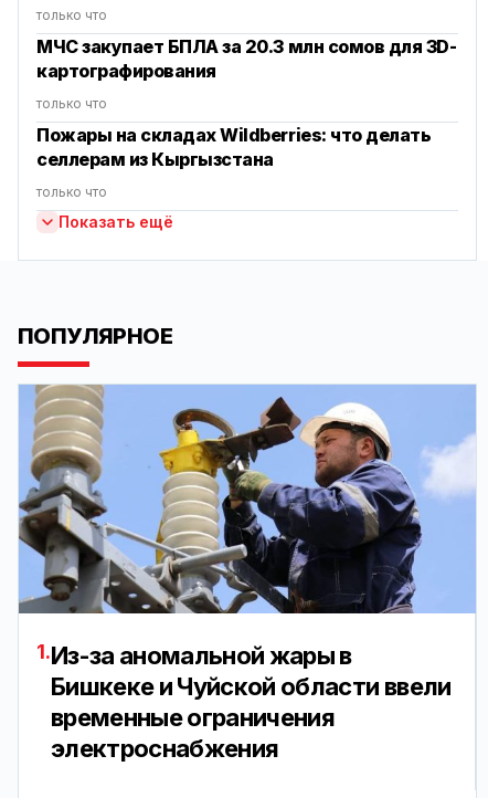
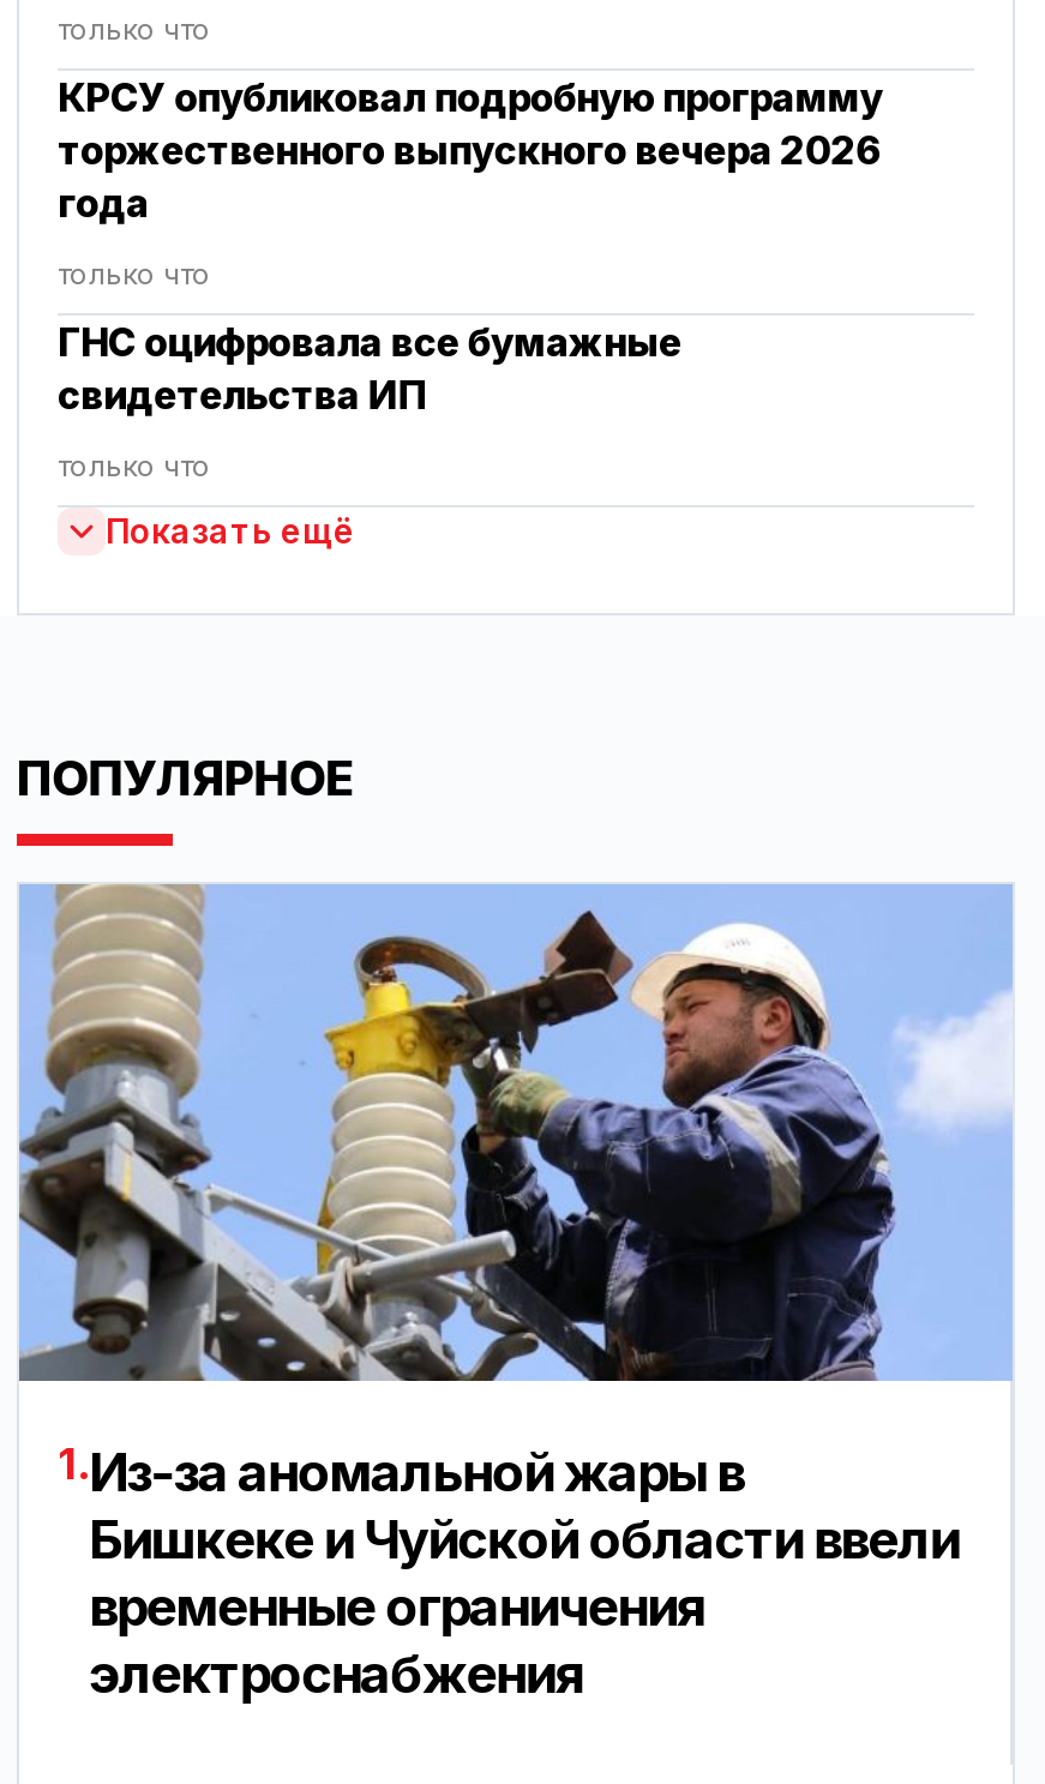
- МЧС закупает БПЛА за 20.3 млн сомов для 3D-
- картографирования
+ КРСУ опубликовал подробную программу
+ торжественного выпускного вечера 2026
+ года

- Пожары на складах Wildberries: что делать
- селлерам из Кыргызстана
+ ГНС оцифровала все бумажные
+ свидетельства ИП
